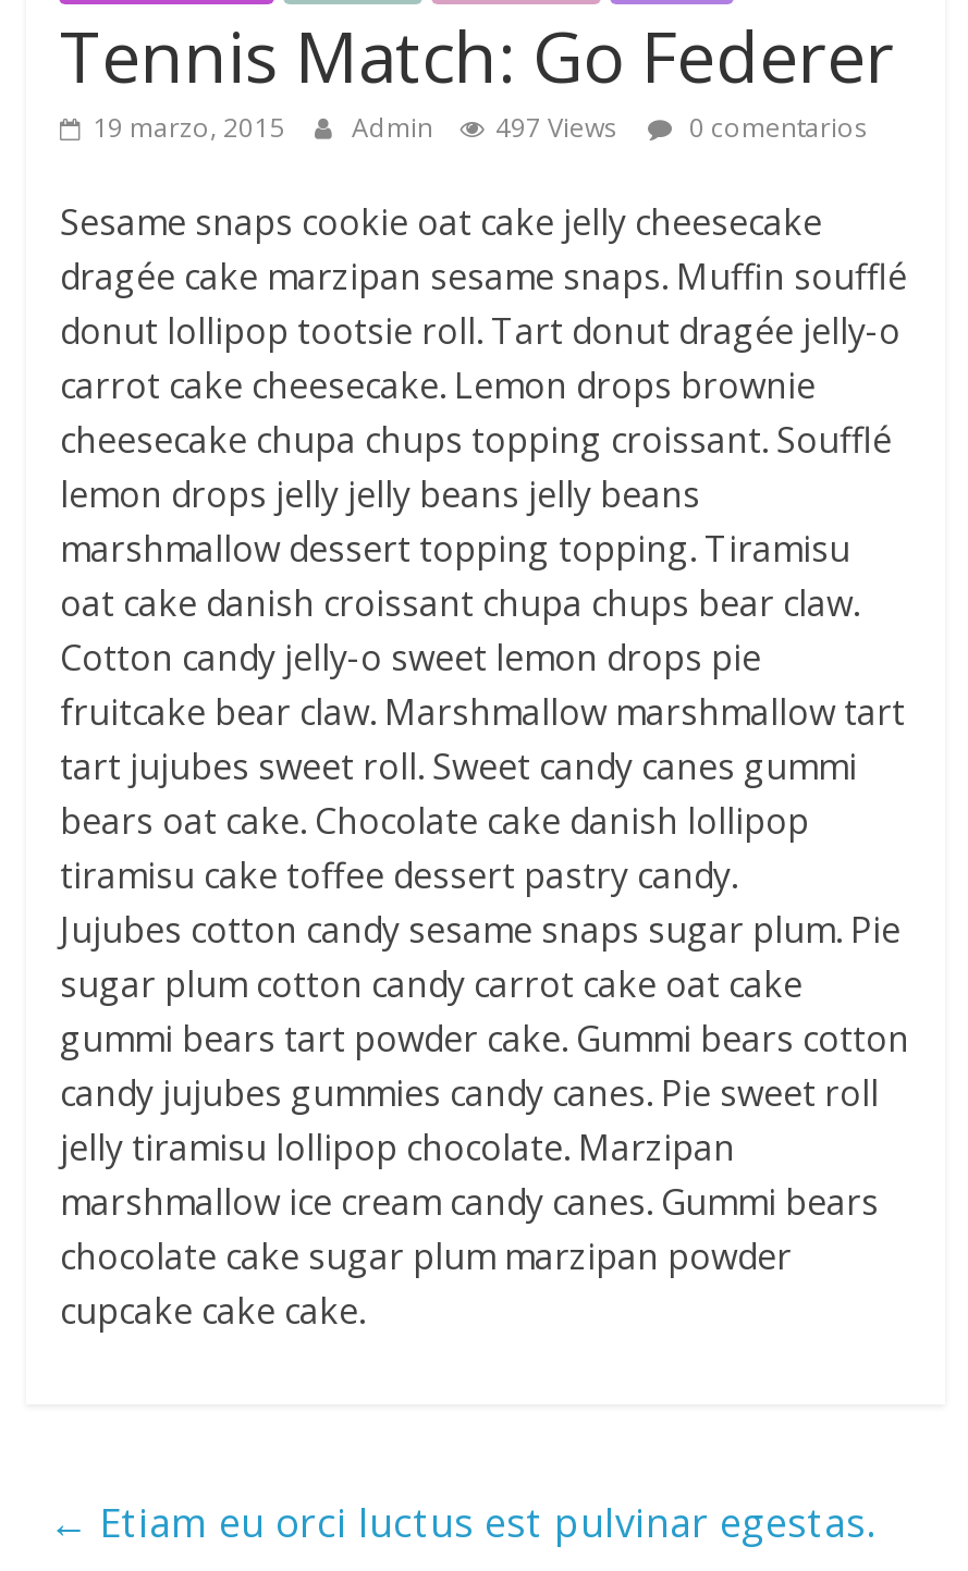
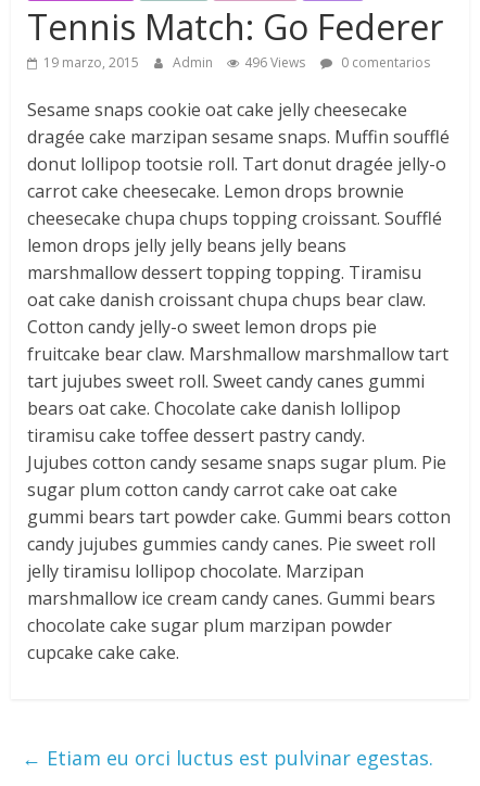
- 19 marzo, 2015 Admin 497 Views 0 comentarios
+ 19 marzo, 2015 Admin 496 Views 0 comentarios
